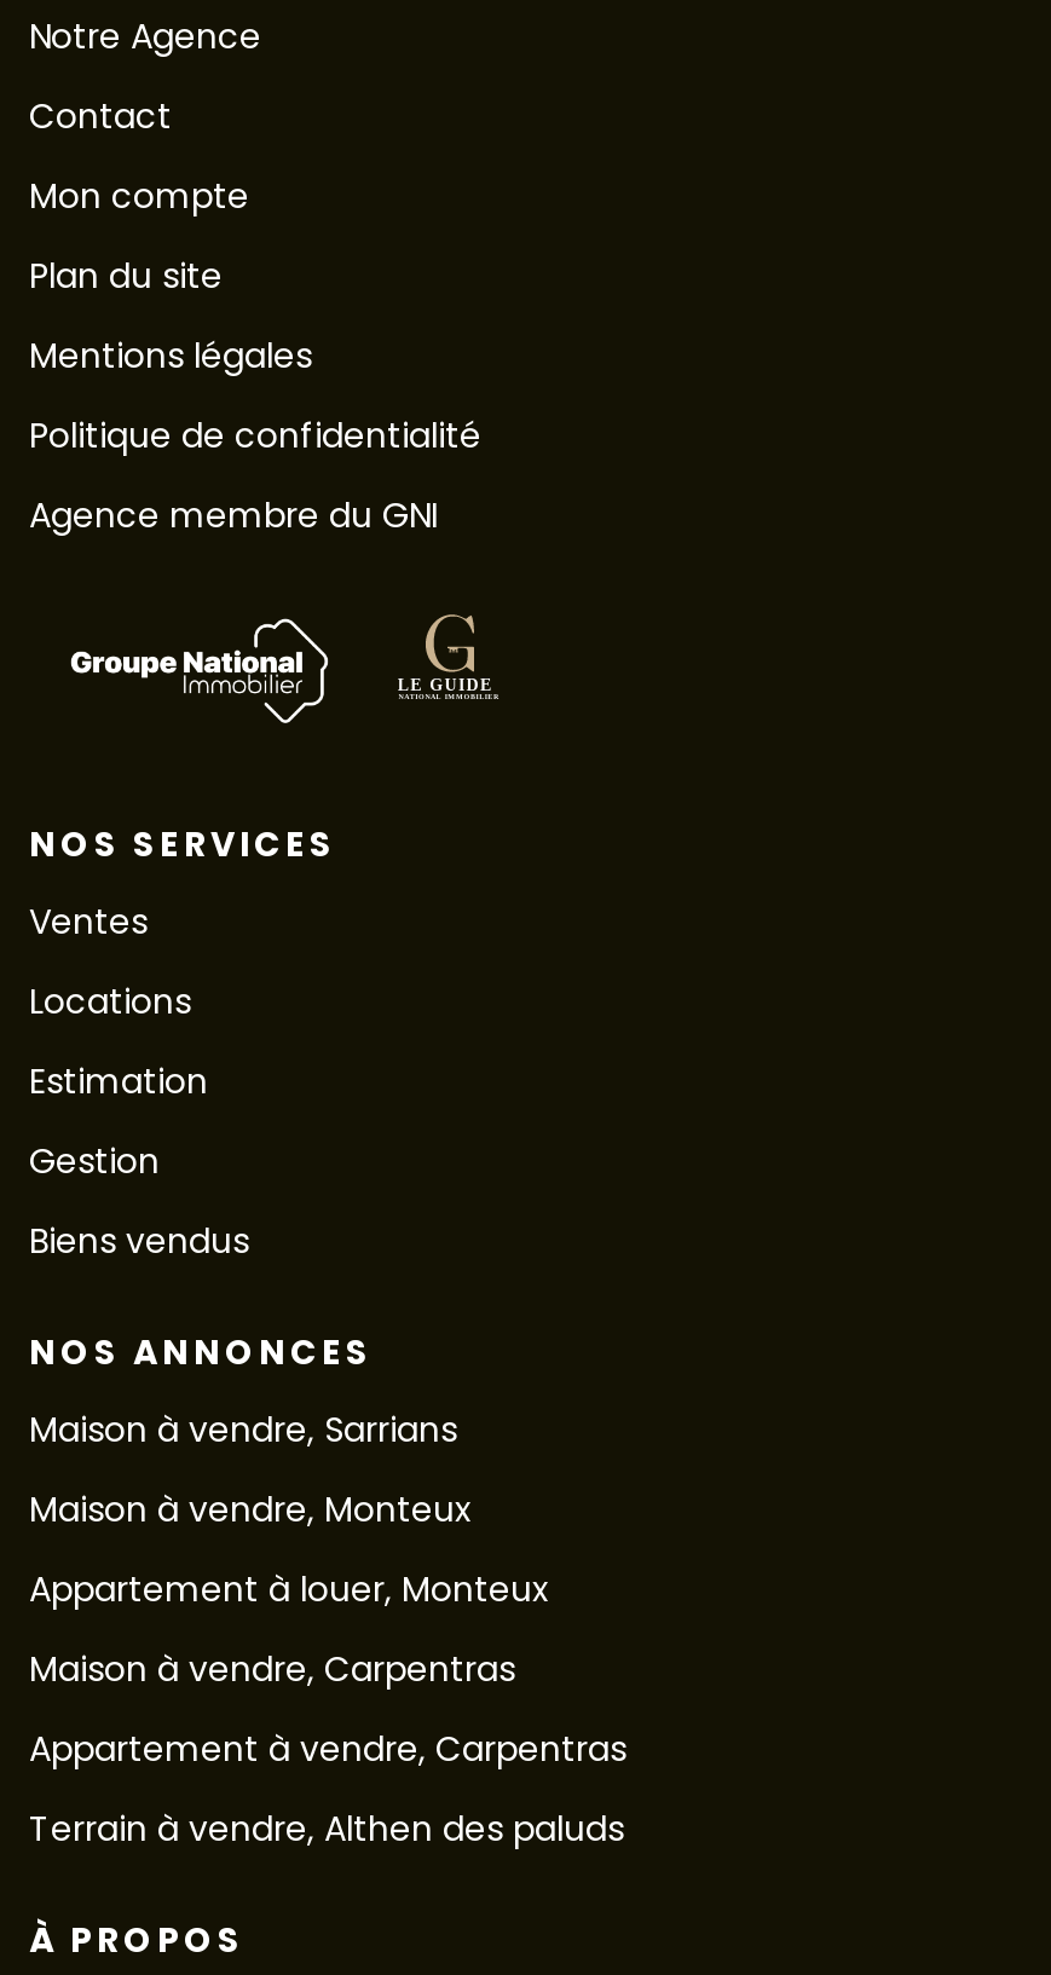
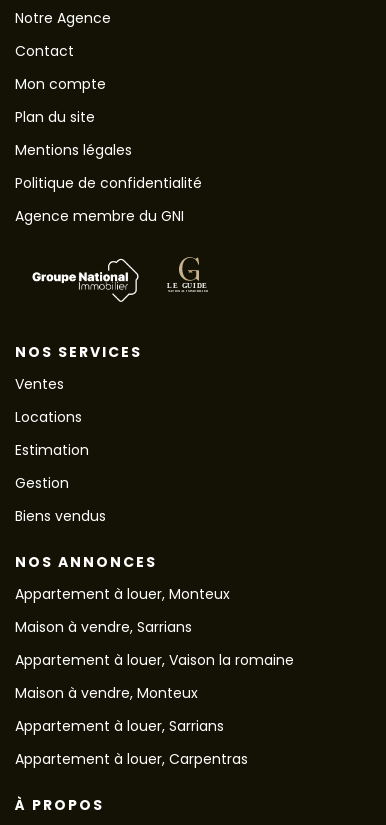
moved down: Maison à vendre, Sarrians

moved down: Maison à vendre, Monteux

moved up: Appartement à louer, Monteux

- Maison à vendre, Carpentras
- Appartement à vendre, Carpentras
- Terrain à vendre, Althen des paluds
+ Appartement à louer, Vaison la romaine
+ Appartement à louer, Sarrians
+ Appartement à louer, Carpentras
